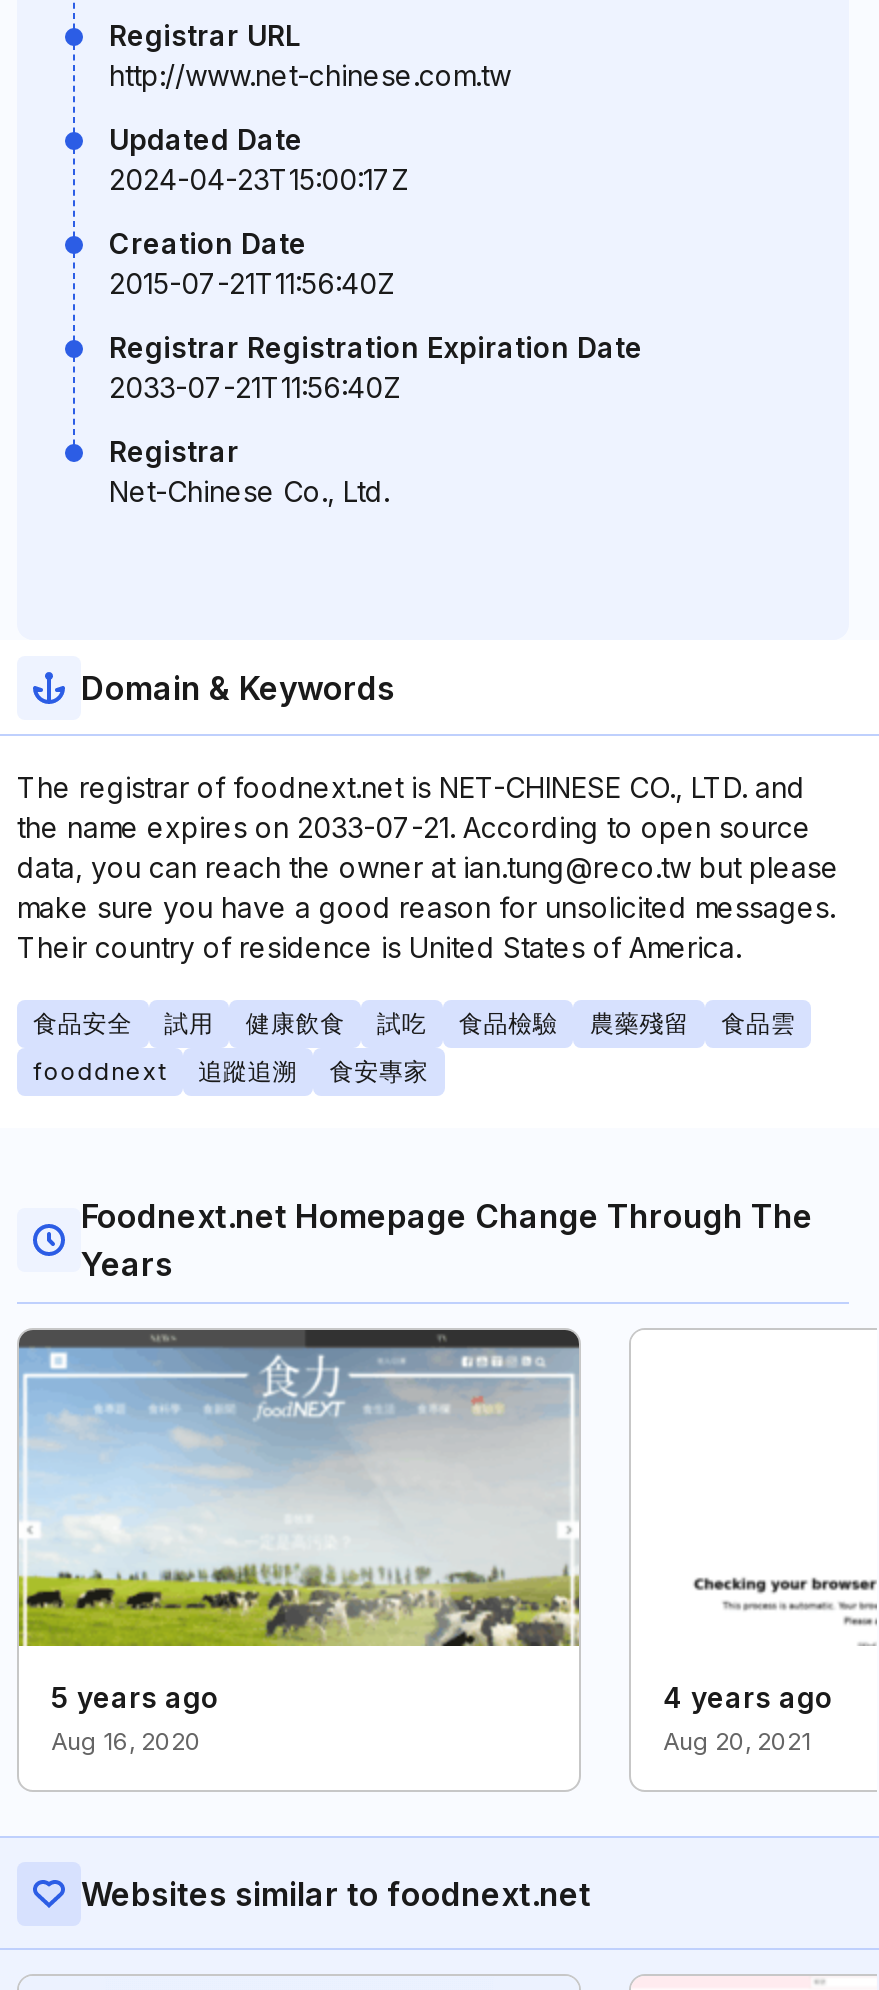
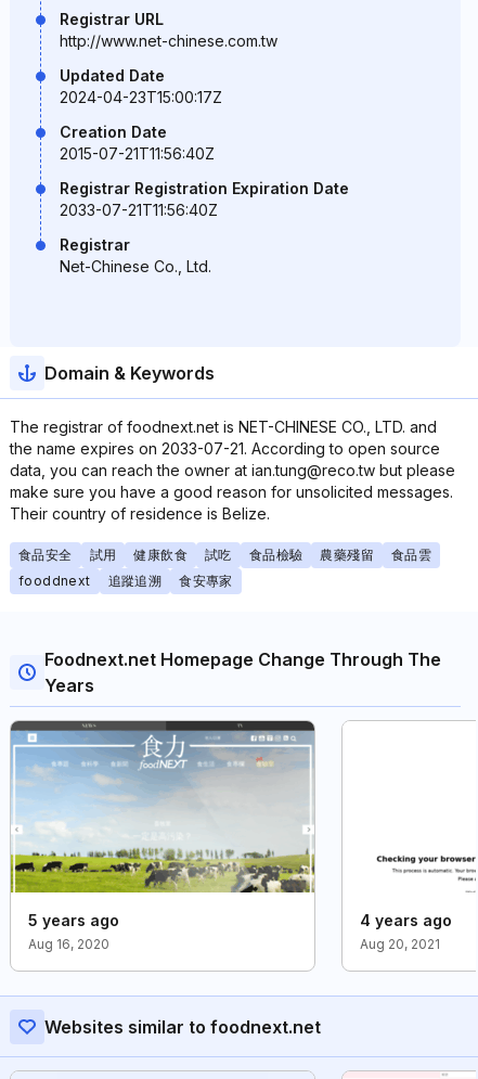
- Their country of residence is United States of America.
+ Their country of residence is Belize.
